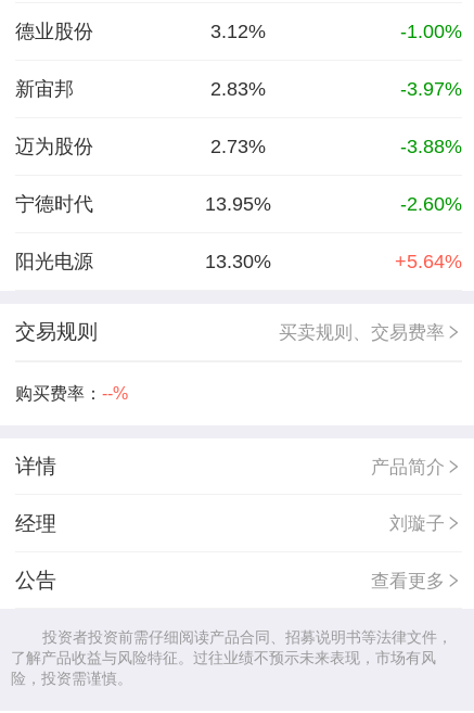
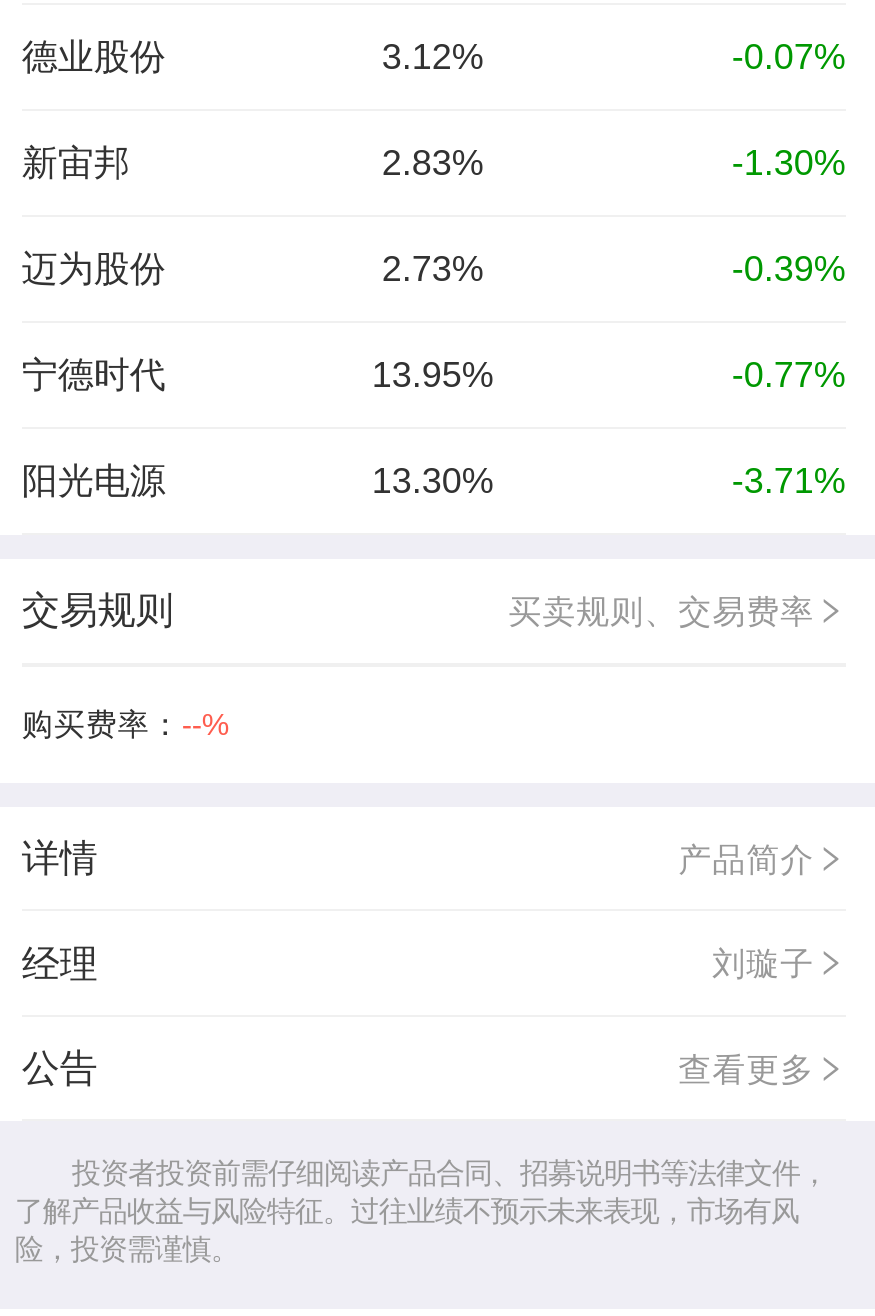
- -1.00%
+ -0.07%

- -3.97%
+ -1.30%

- -3.88%
+ -0.39%

- -2.60%
+ -0.77%

- +5.64%
+ -3.71%
